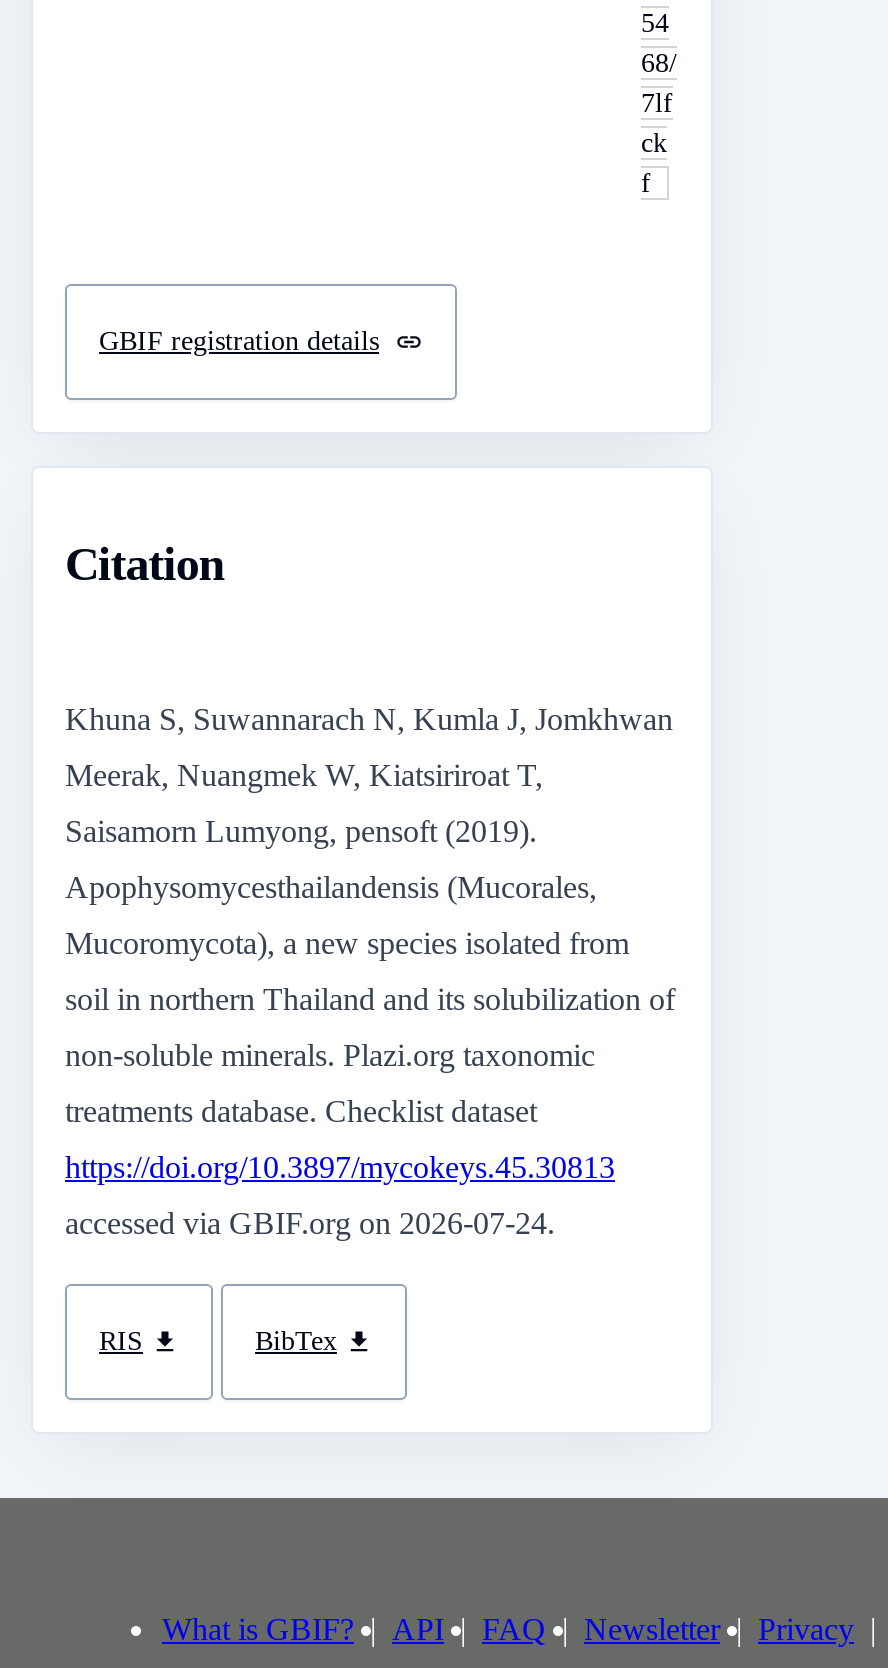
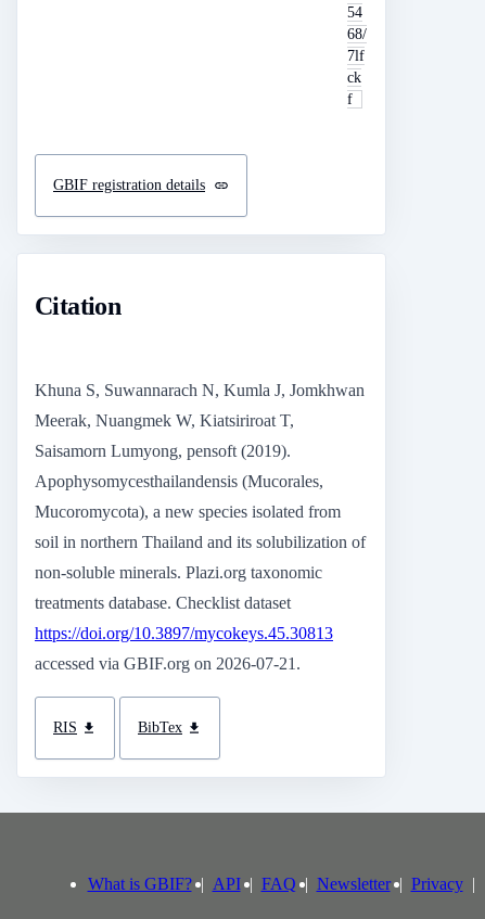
- accessed via GBIF.org on 2026-07-24.
+ accessed via GBIF.org on 2026-07-21.
